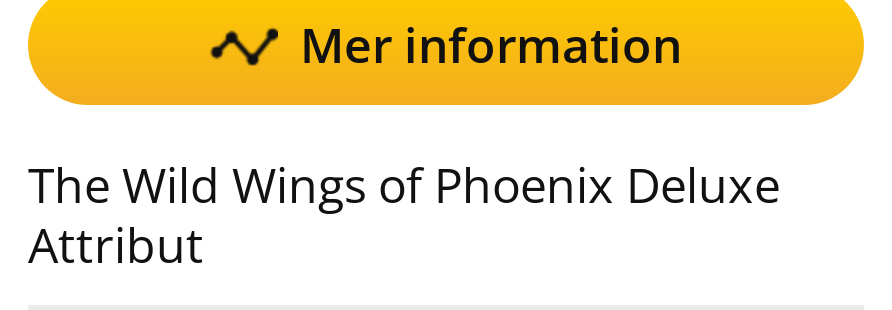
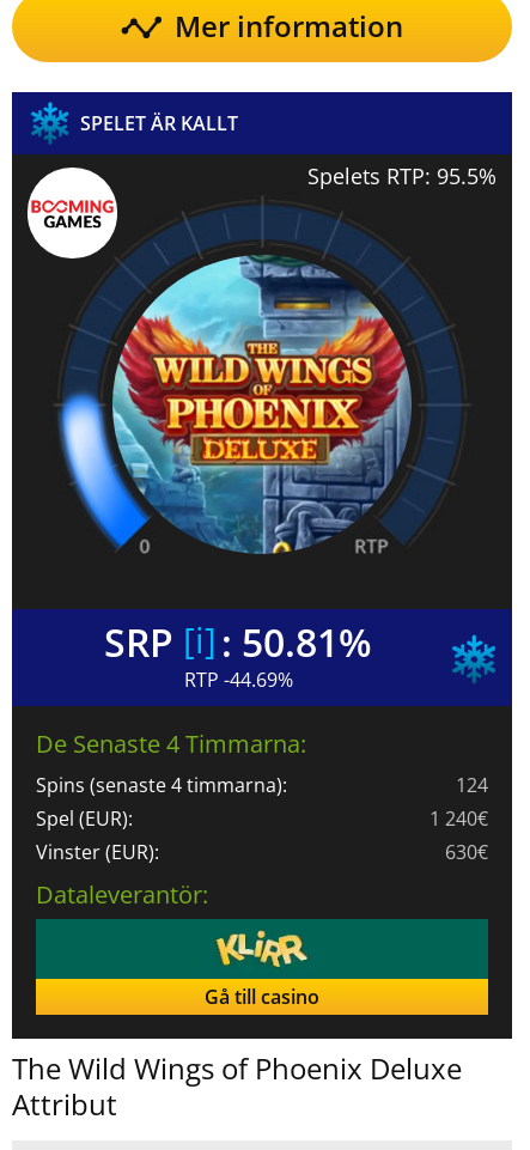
+ [image]
+ SPELET ÄR KALLT
+ Spelets RTP: 95.5%

+ SRP [ i ]: 50.81%
+ RTP -44.69%
+ De Senaste 4 Timmarna:
+ Spins (senaste 4 timmarna):
+ 124
+ Spel (EUR):
+ 1 240€
+ Vinster (EUR):
+ 630€
+ Dataleverantör:
+ Gå till casino
